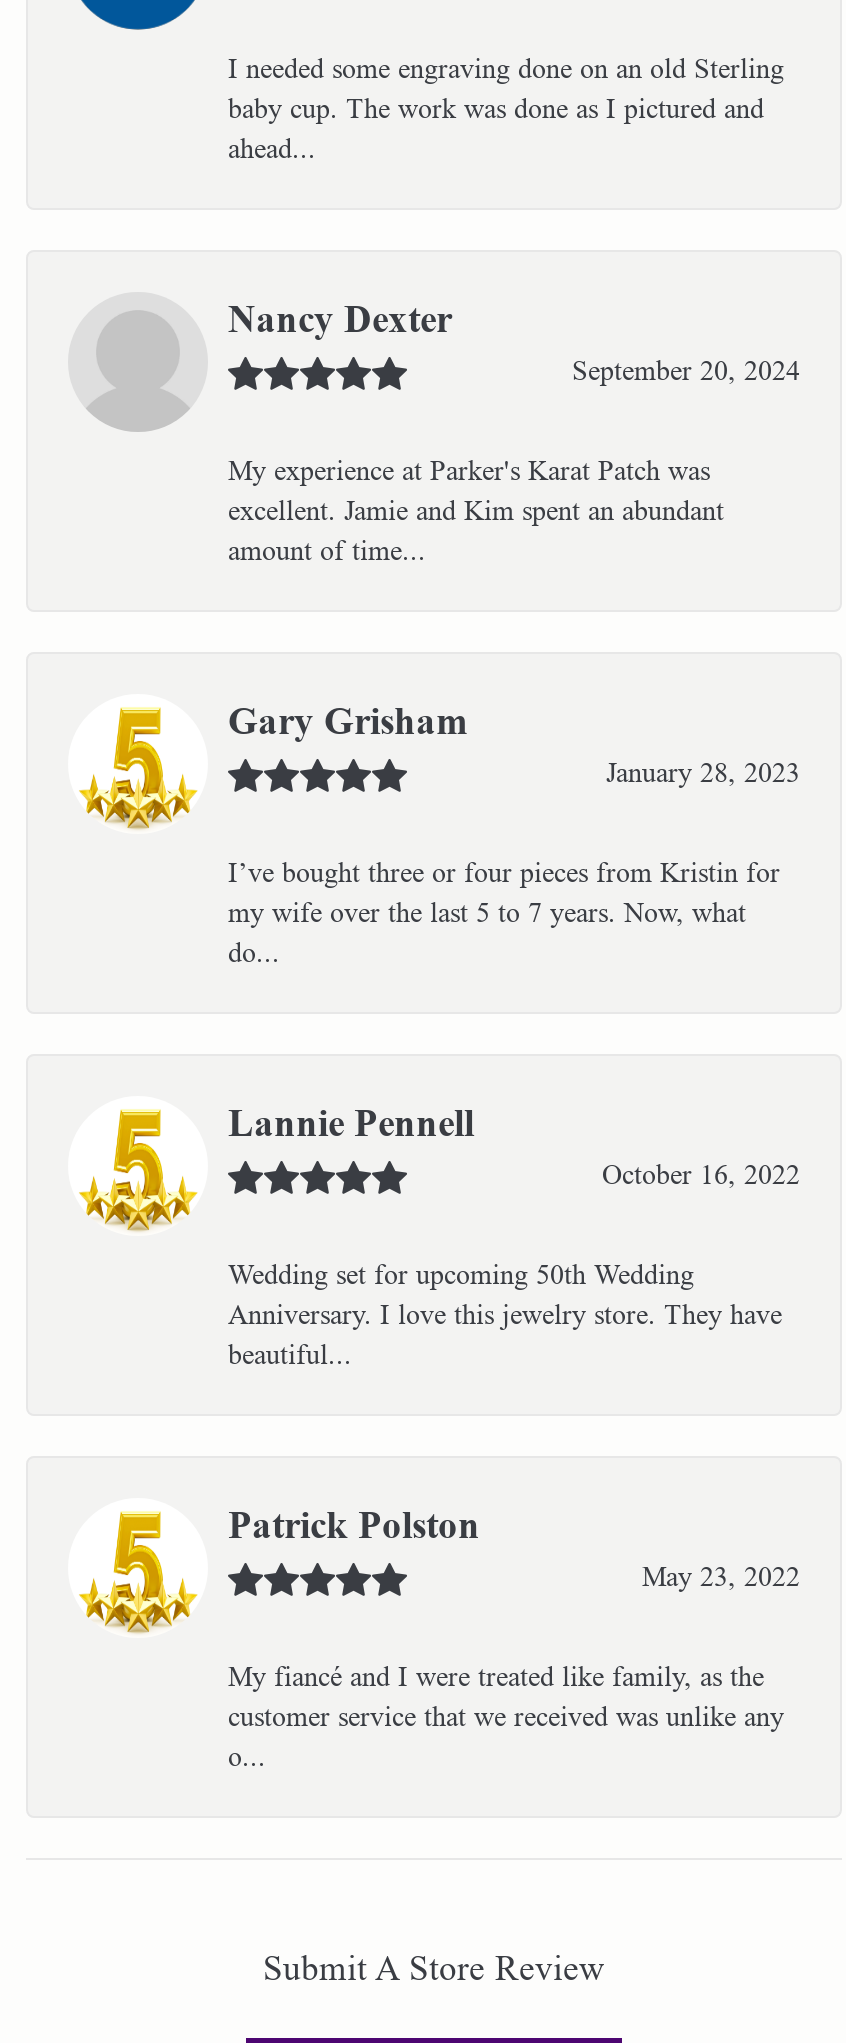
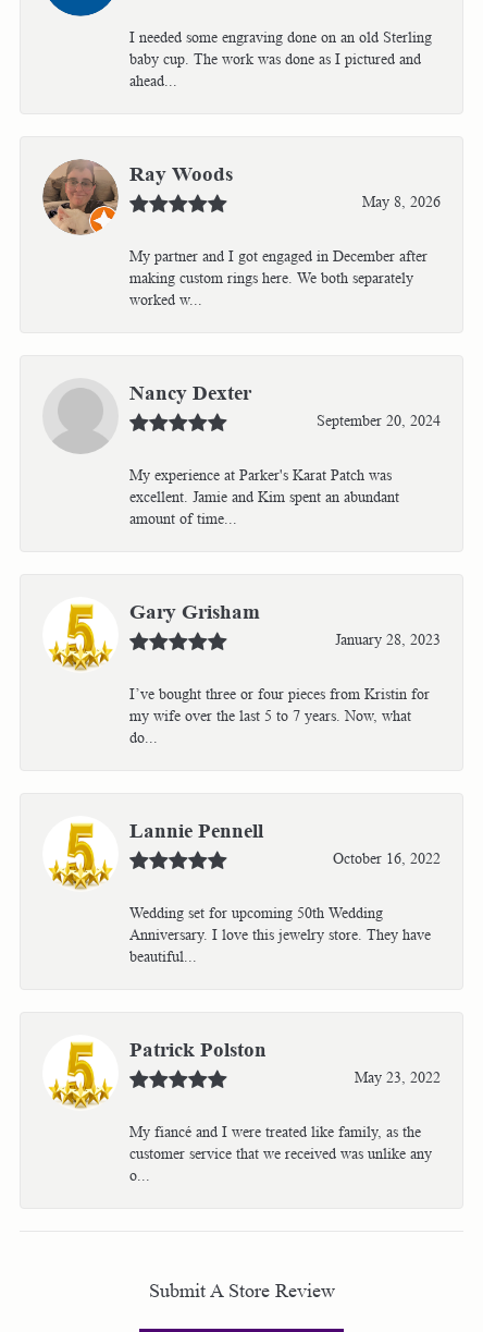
+ [image]
+ Ray Woods
+ May 8, 2026
+ My partner and I got engaged in December after
+ making custom rings here. We both separately
+ worked w...
